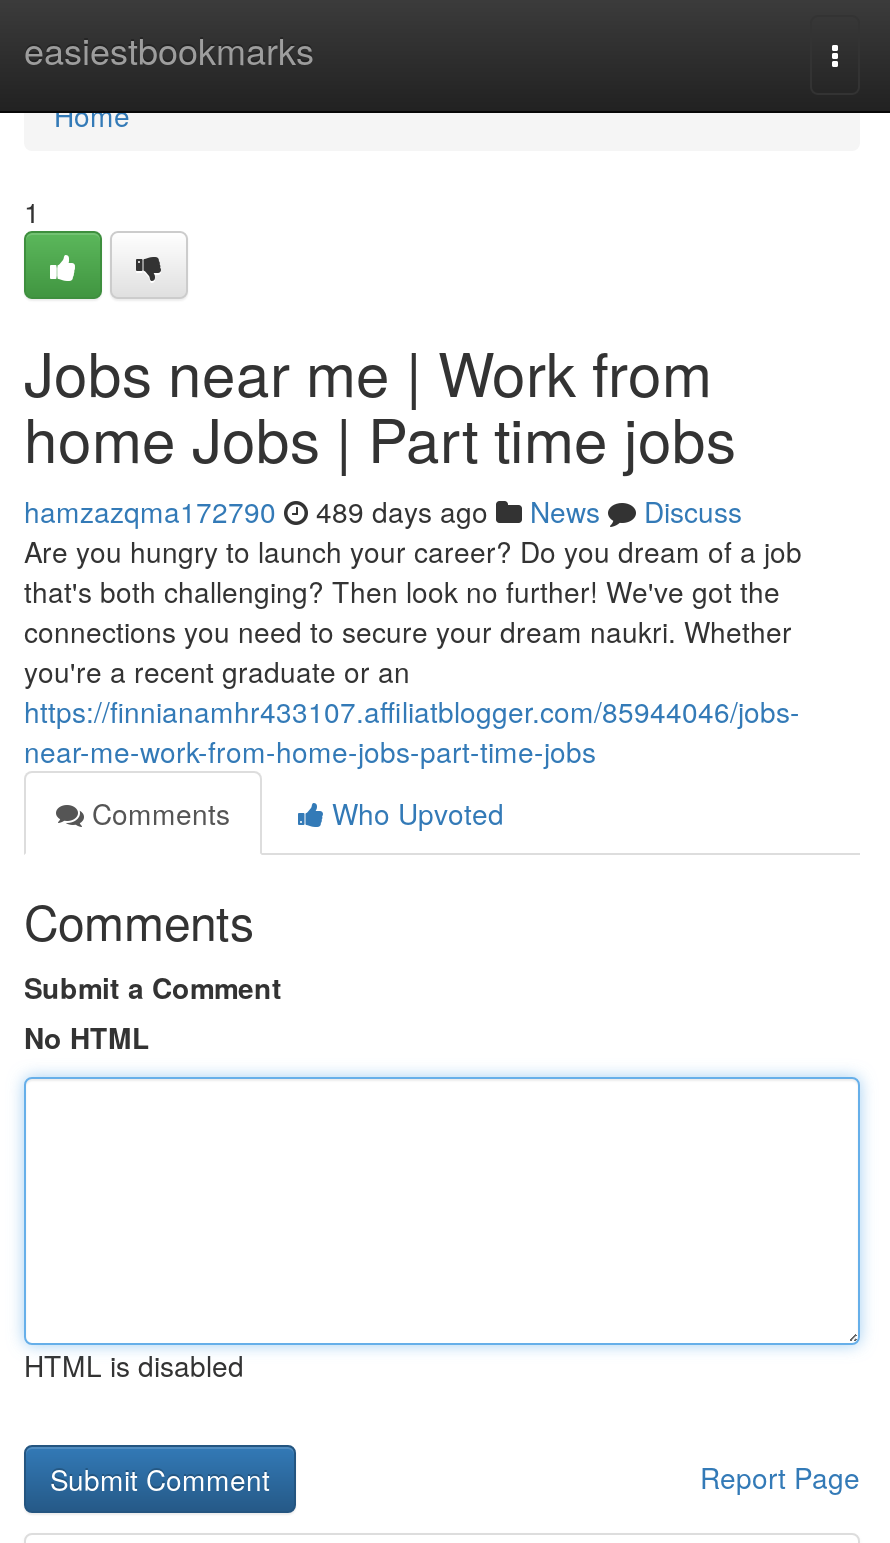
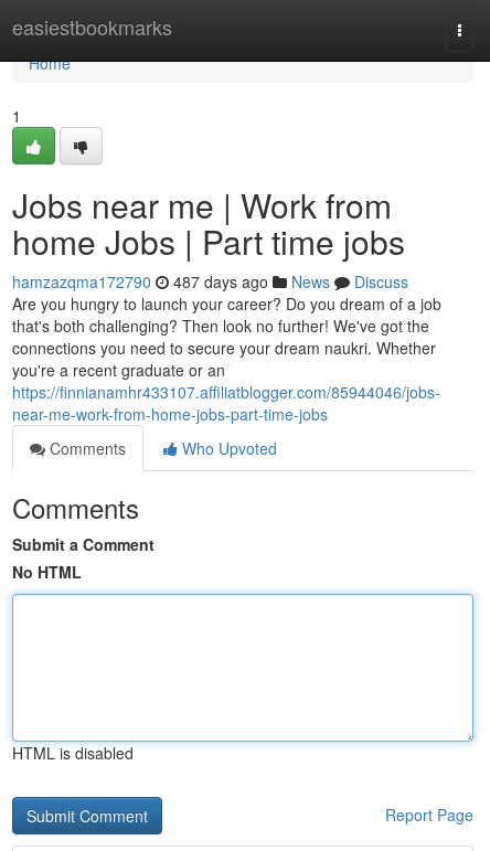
- hamzazqma172790 489 days ago News Discuss
+ hamzazqma172790 487 days ago News Discuss
